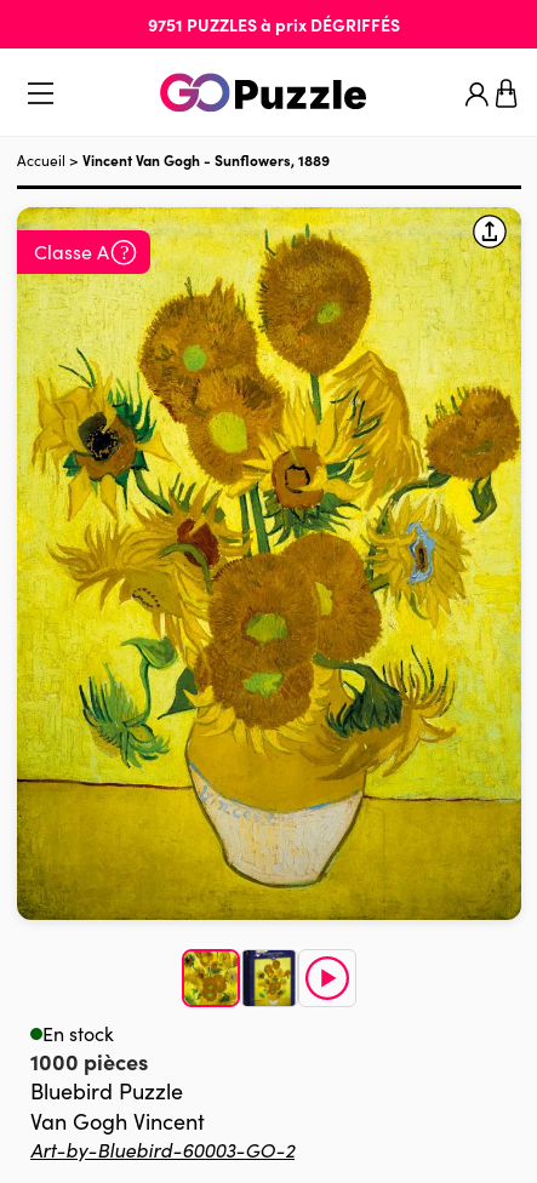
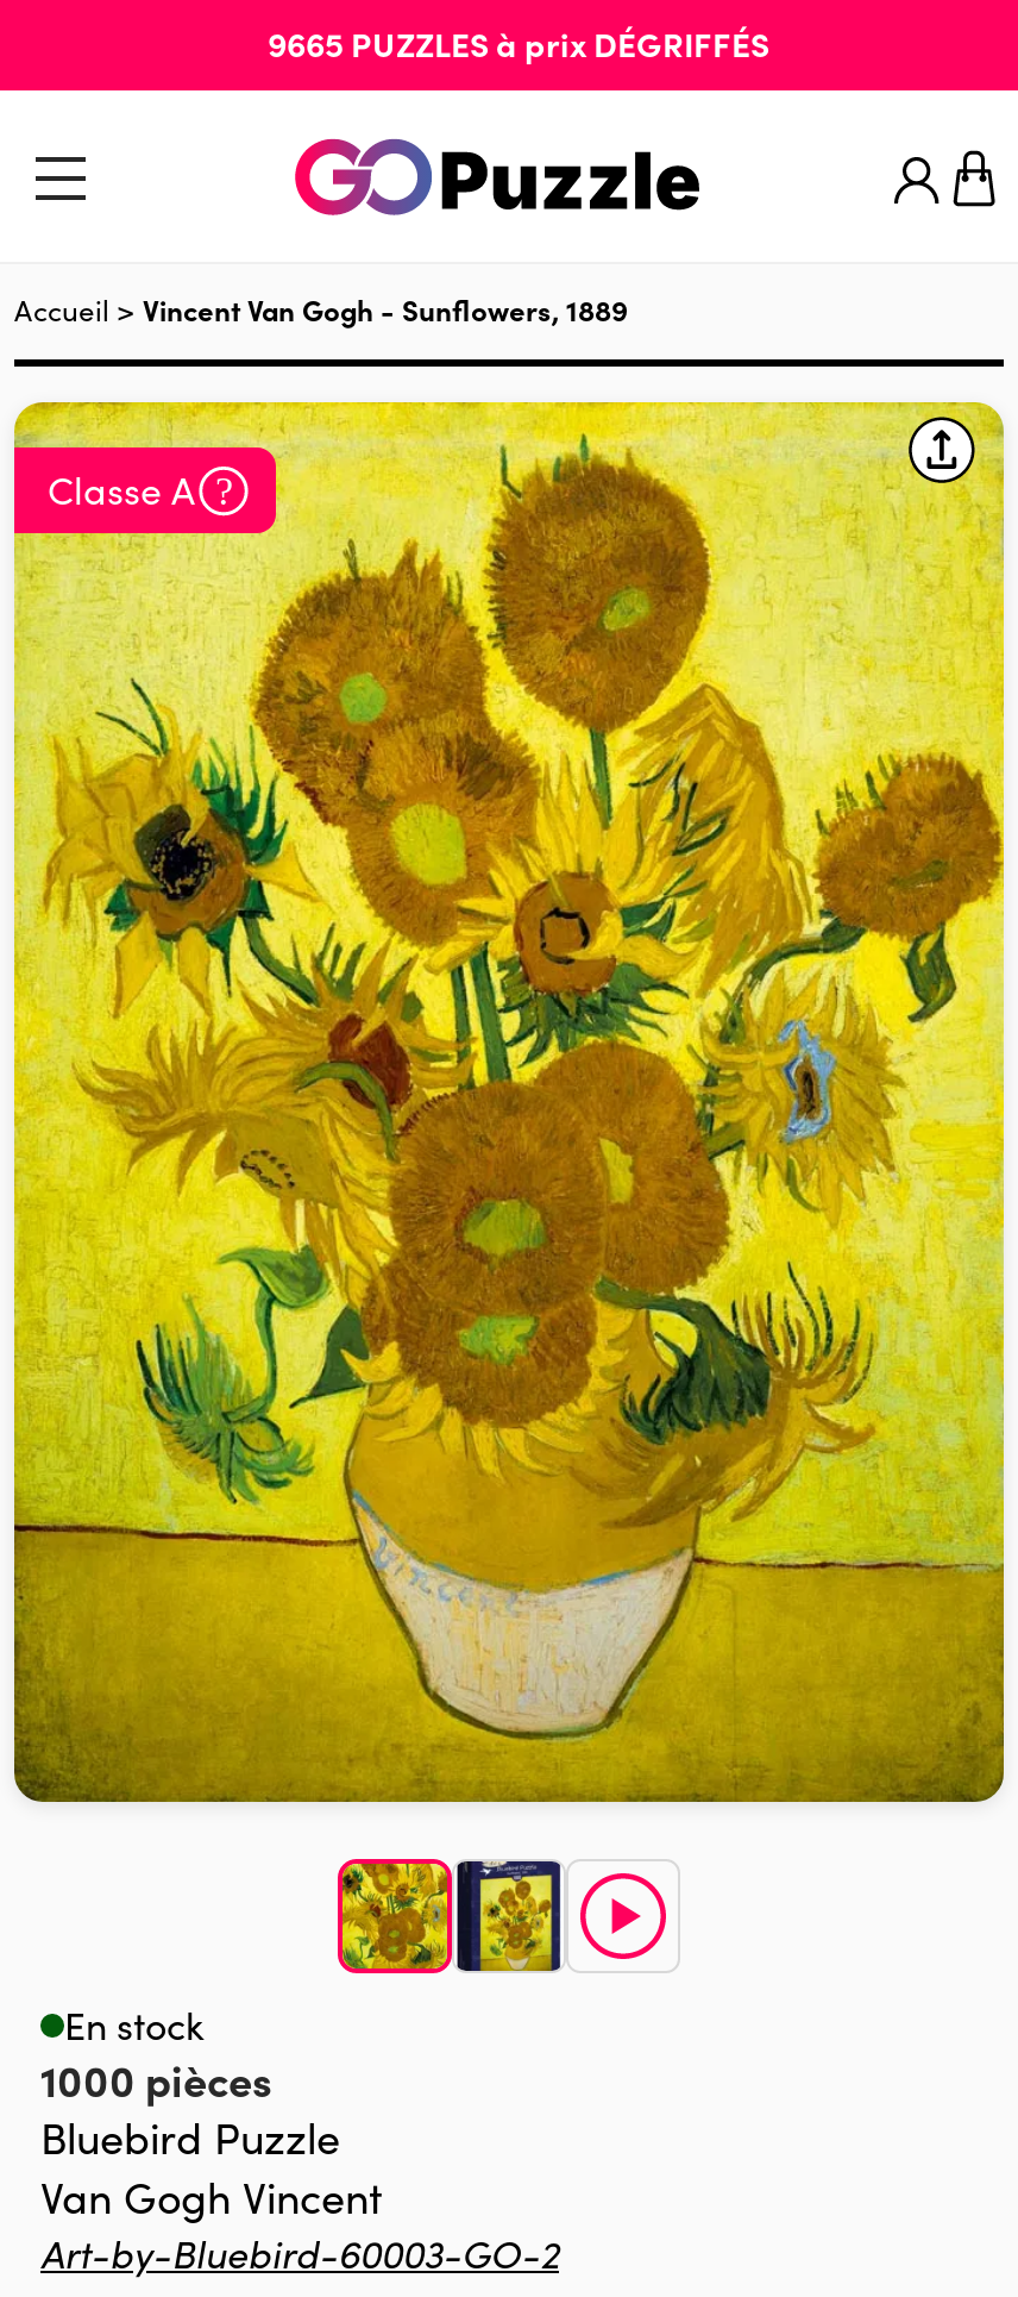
- 9751 PUZZLES à prix DÉGRIFFÉS
+ 9665 PUZZLES à prix DÉGRIFFÉS
